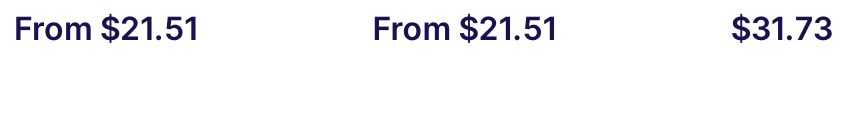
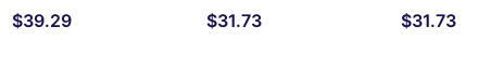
- From $21.51
+ $39.29

- From $21.51
+ $31.73
